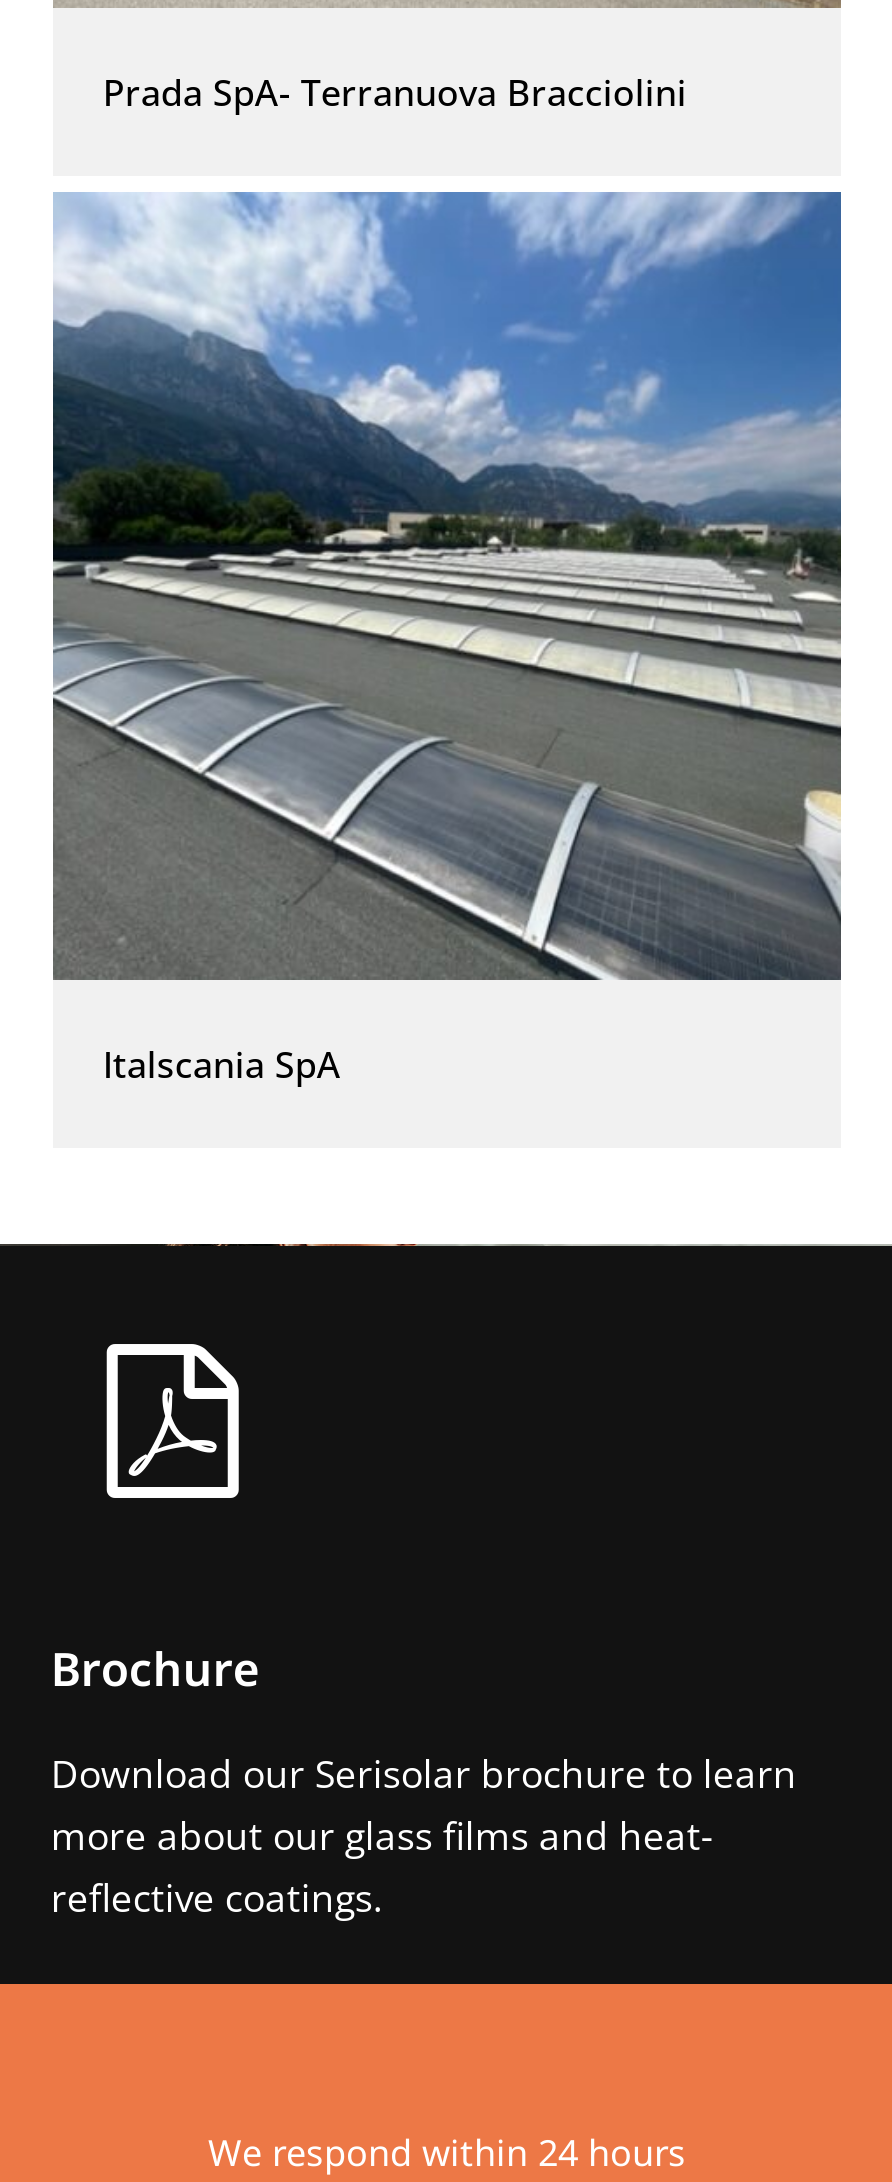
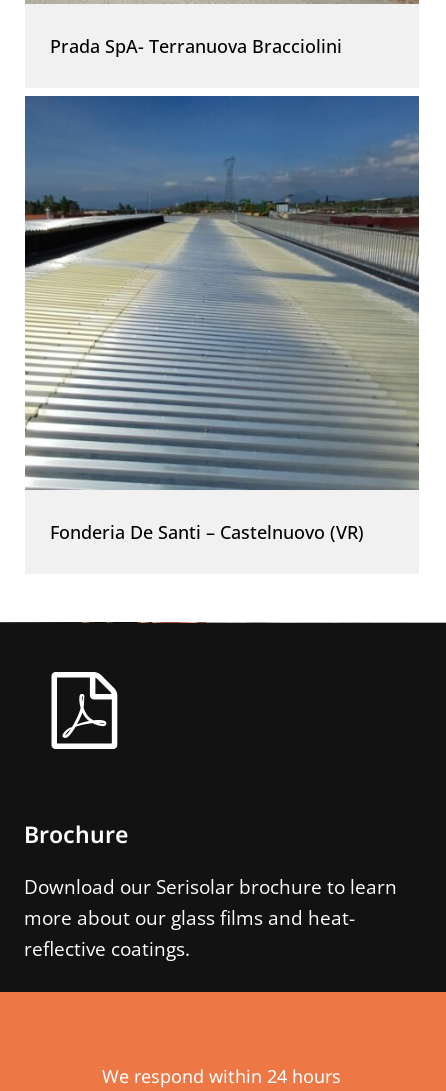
- [image]
- Italscania SpA
+ [image]
+ Fonderia De Santi – Castelnuovo (VR)
